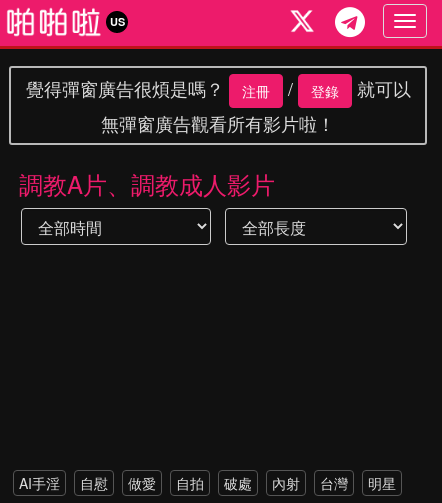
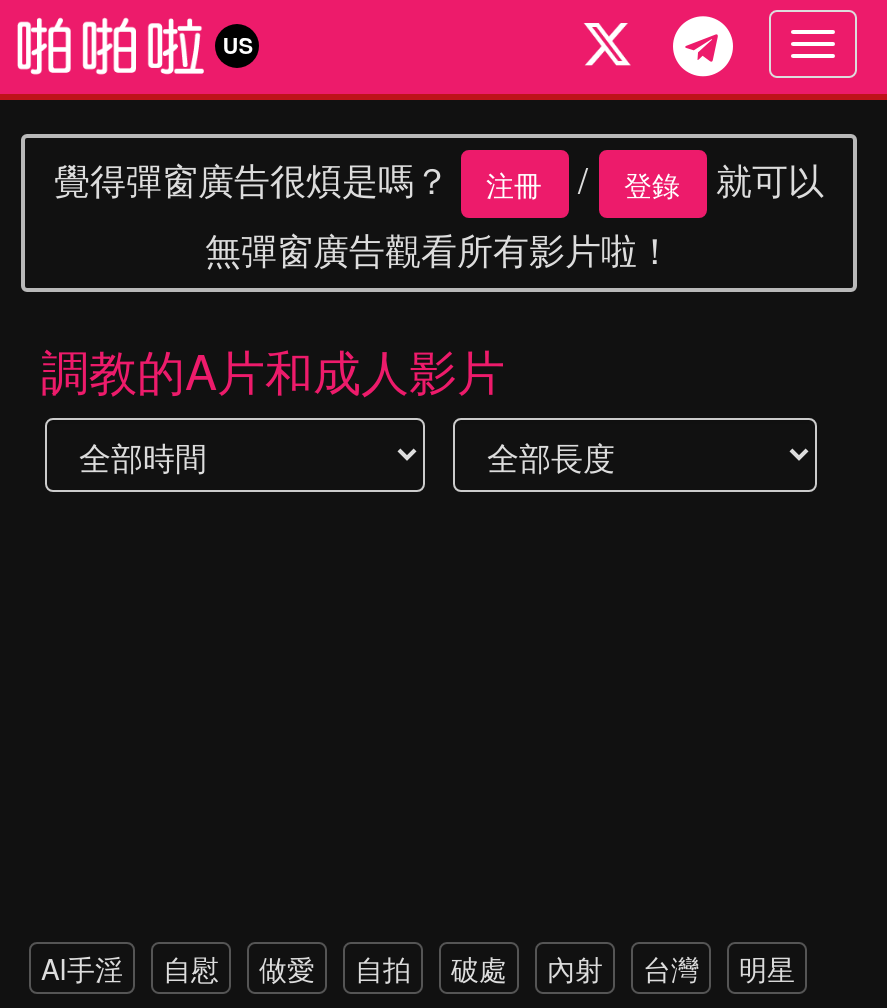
- 調教A片、調教成人影片
+ 調教的A片和成人影片
